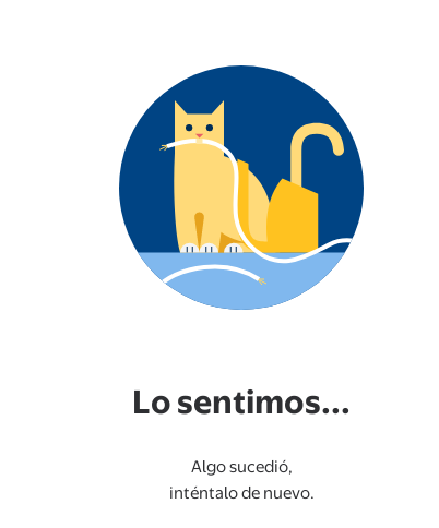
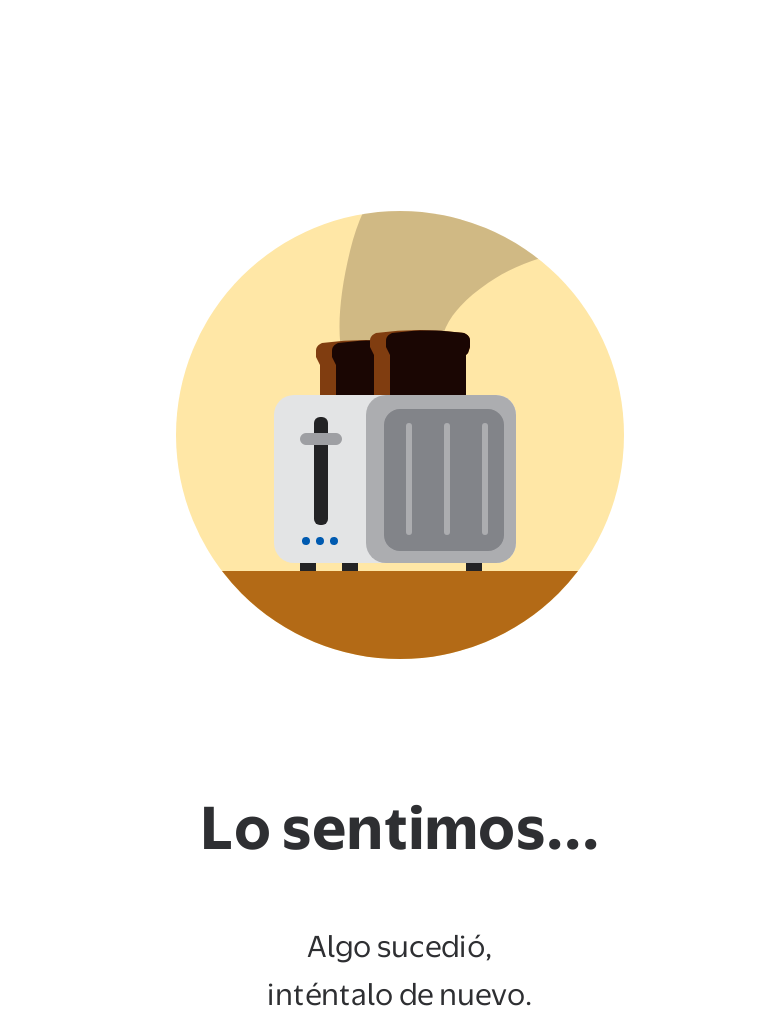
- [image]
+ [image]
